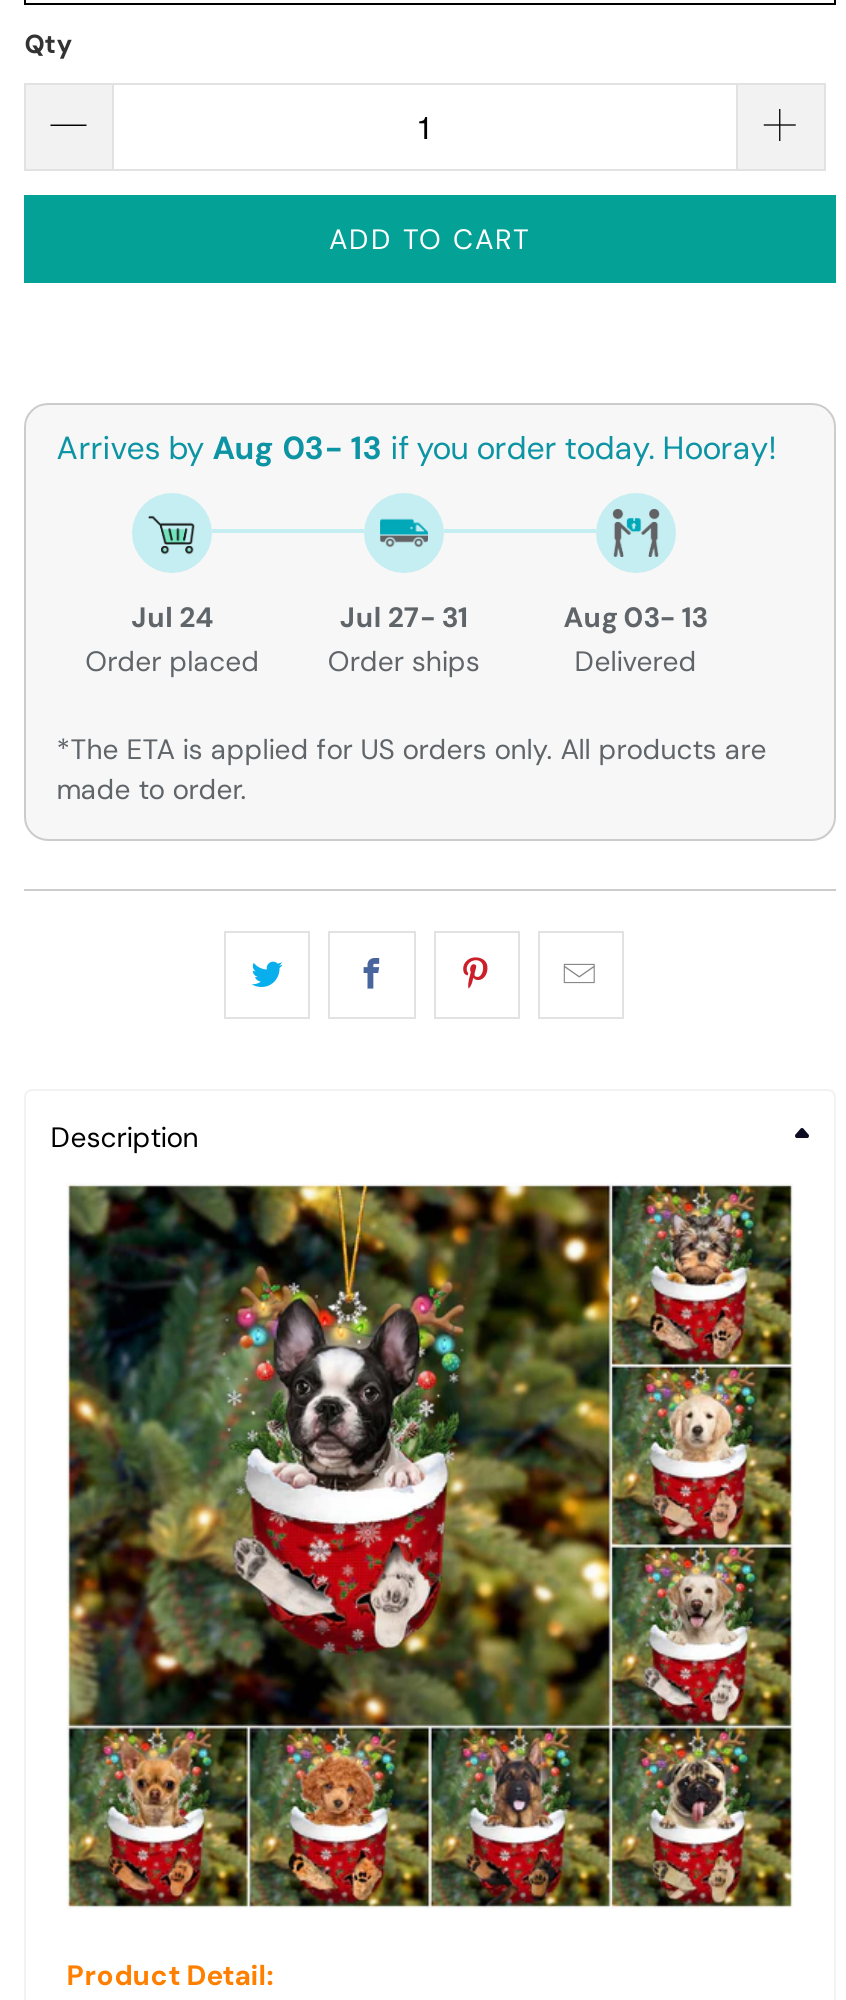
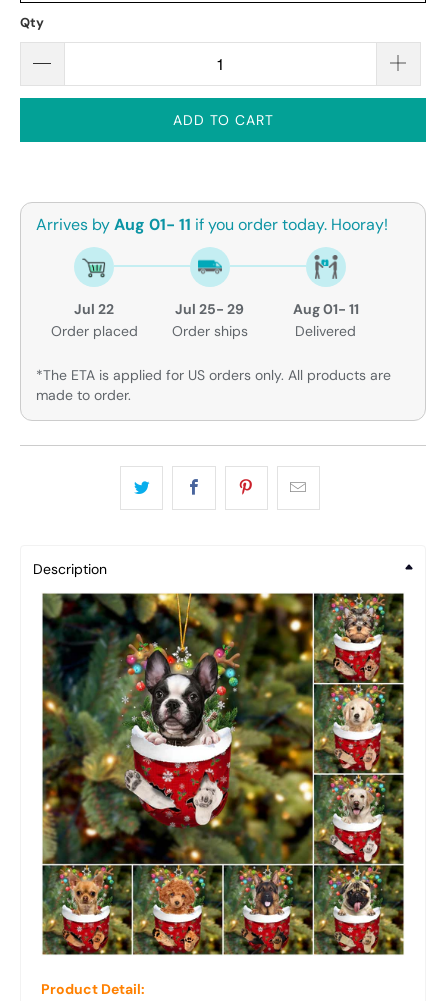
- Arrives by Aug 03- 13 if you order today. Hooray!
+ Arrives by Aug 01- 11 if you order today. Hooray!

- Jul 24
+ Jul 22

- Jul 27- 31
+ Jul 25- 29

- Aug 03- 13
+ Aug 01- 11
